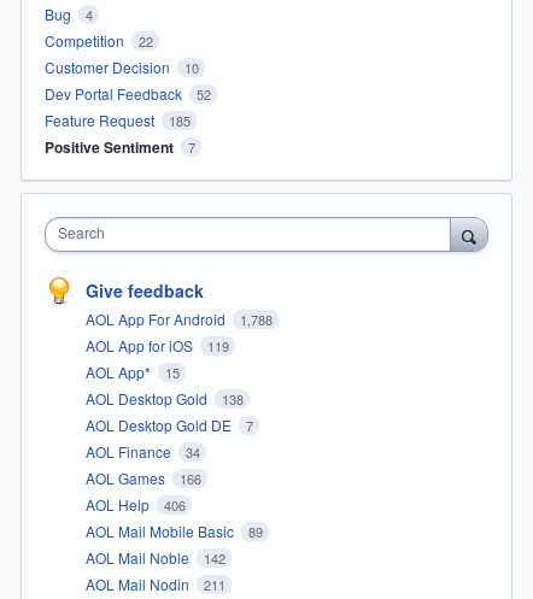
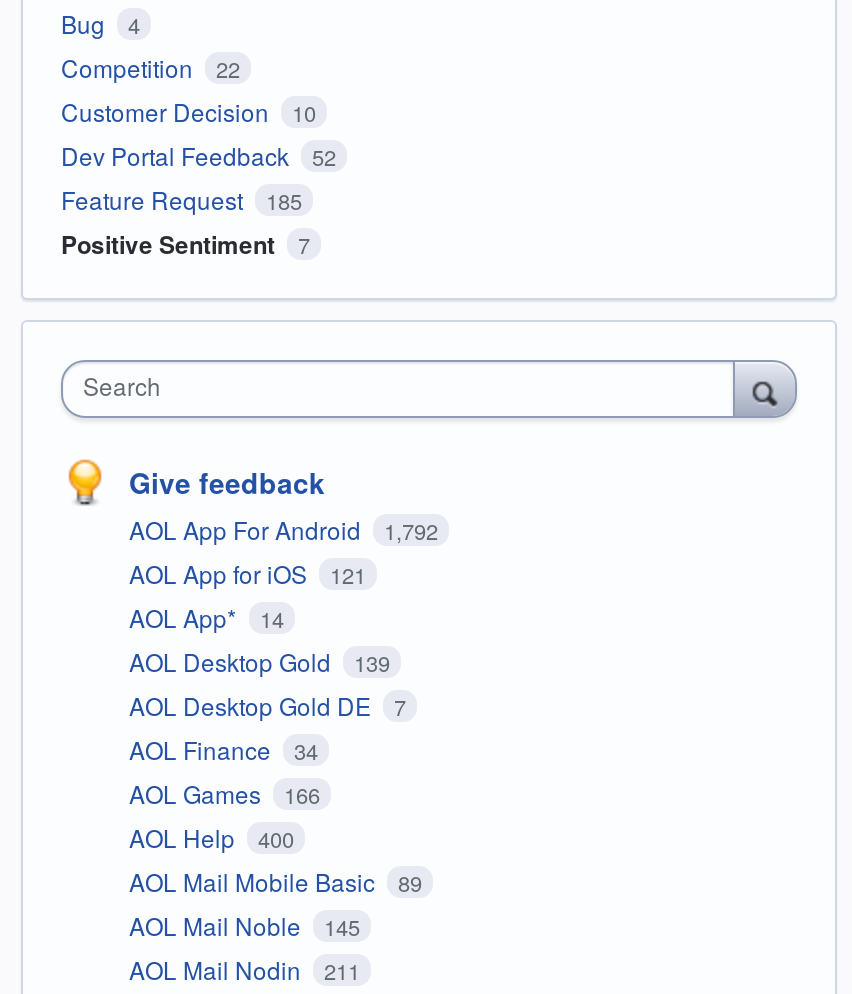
- AOL App For Android 1,788
+ AOL App For Android 1,792

- AOL App for iOS 119
+ AOL App for iOS 121

- AOL App* 15
+ AOL App* 14

- AOL Desktop Gold 138
+ AOL Desktop Gold 139

- AOL Help 406
+ AOL Help 400

- AOL Mail Noble 142
+ AOL Mail Noble 145
